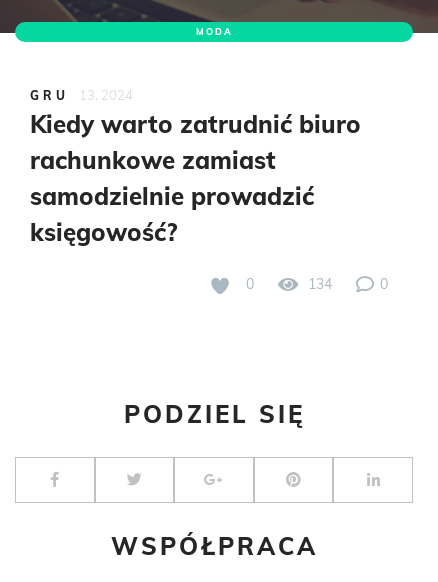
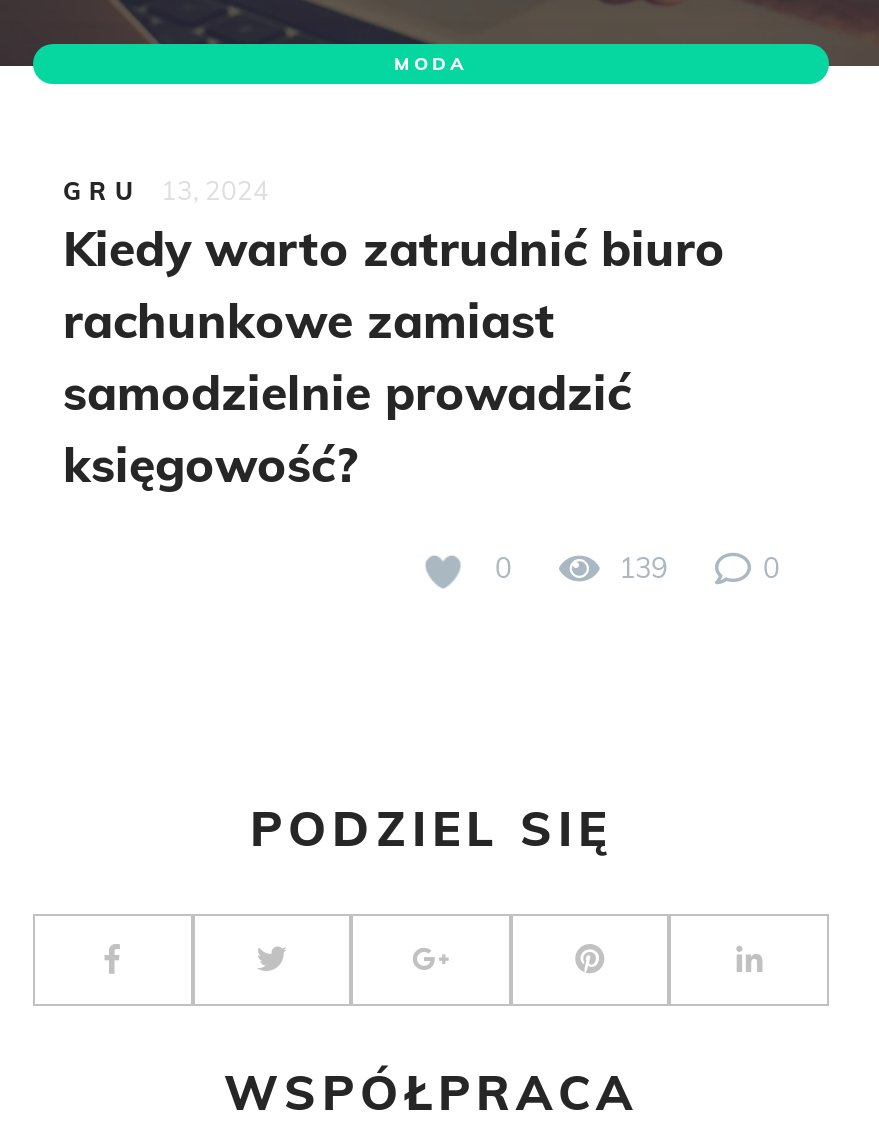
- 134
+ 139
